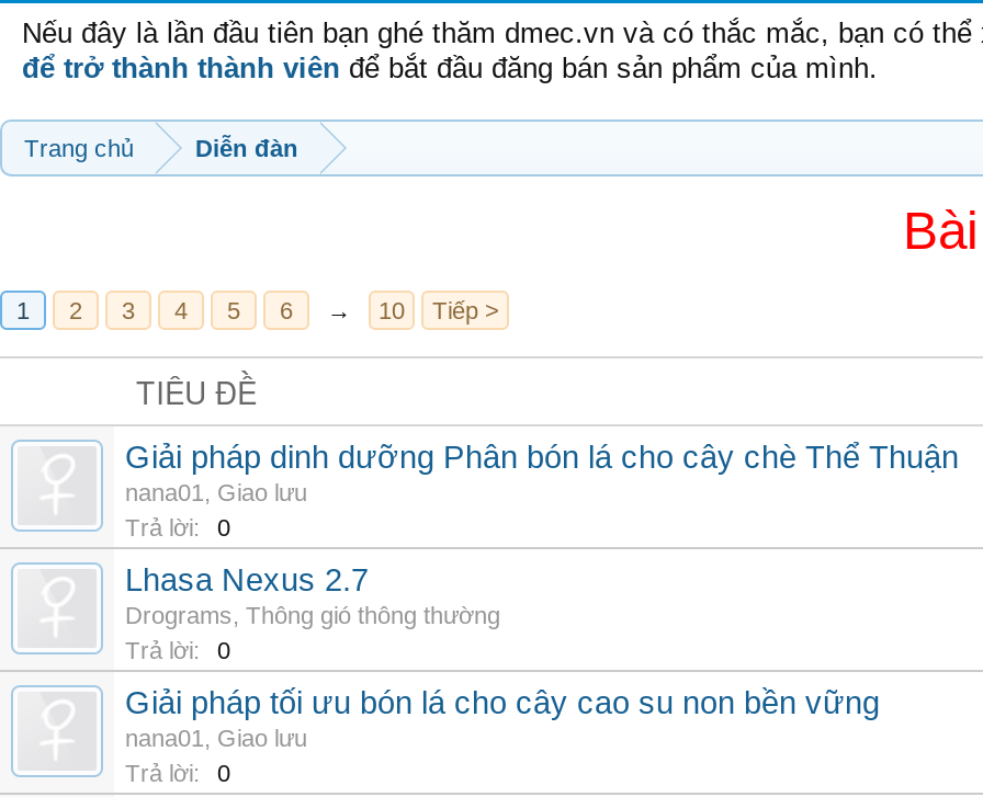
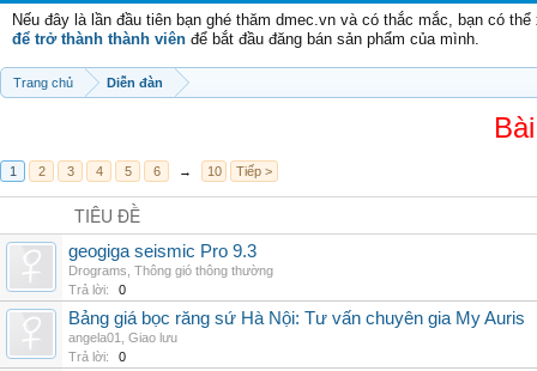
- Giải pháp dinh dưỡng Phân bón lá cho cây chè Thể Thuận
- nana01, Giao lưu
- Trả lời:
- 0
- Lhasa Nexus 2.7
+ geogiga seismic Pro 9.3

- Giải pháp tối ưu bón lá cho cây cao su non bền vững
- nana01, Giao lưu
+ Bảng giá bọc răng sứ Hà Nội: Tư vấn chuyên gia My Auris
+ angela01, Giao lưu
